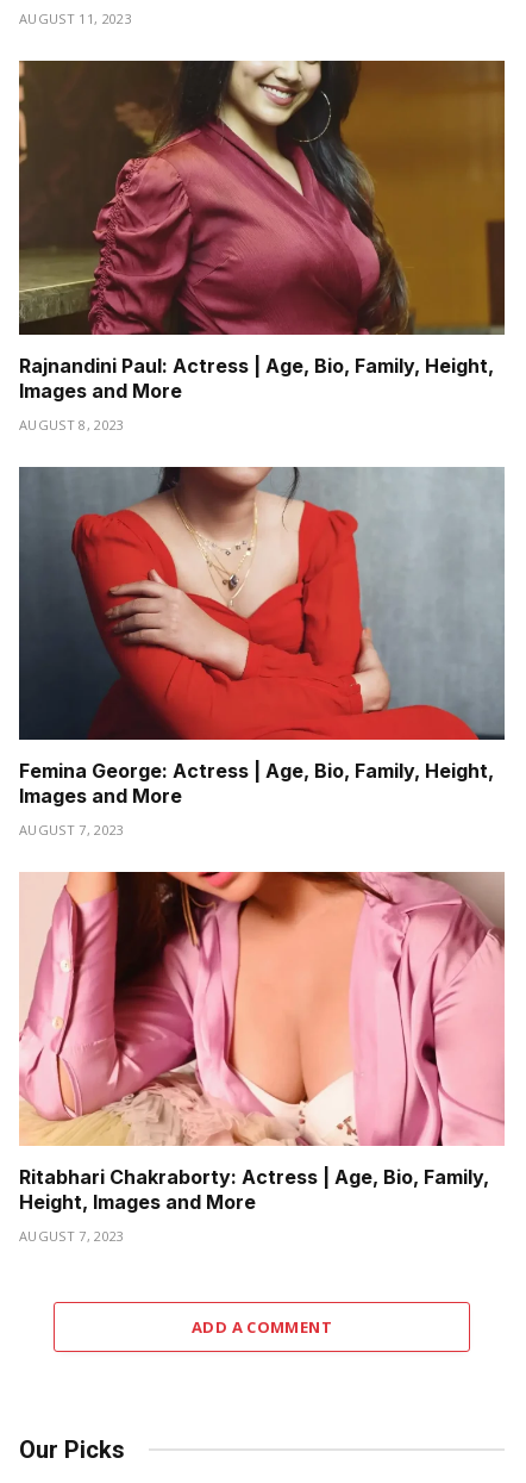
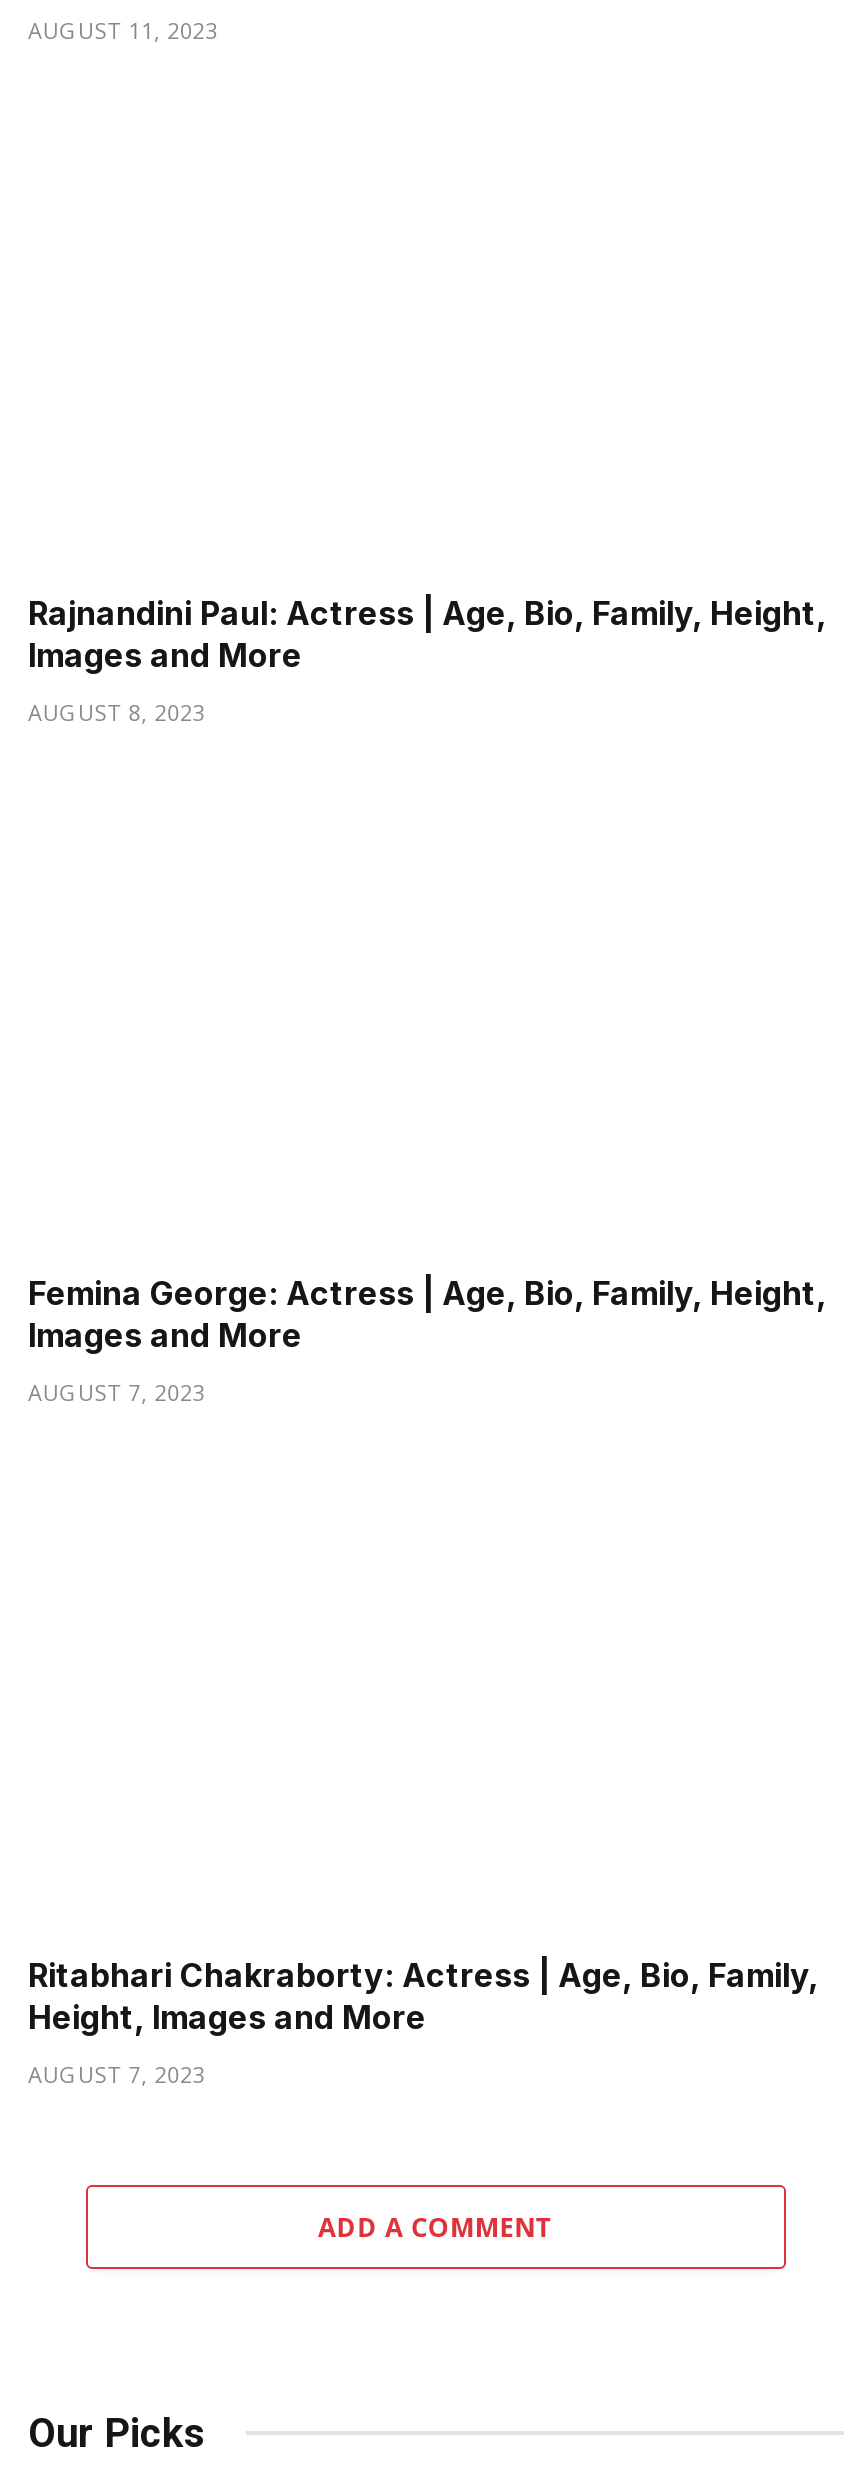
- [image]

- [image]

- [image]
